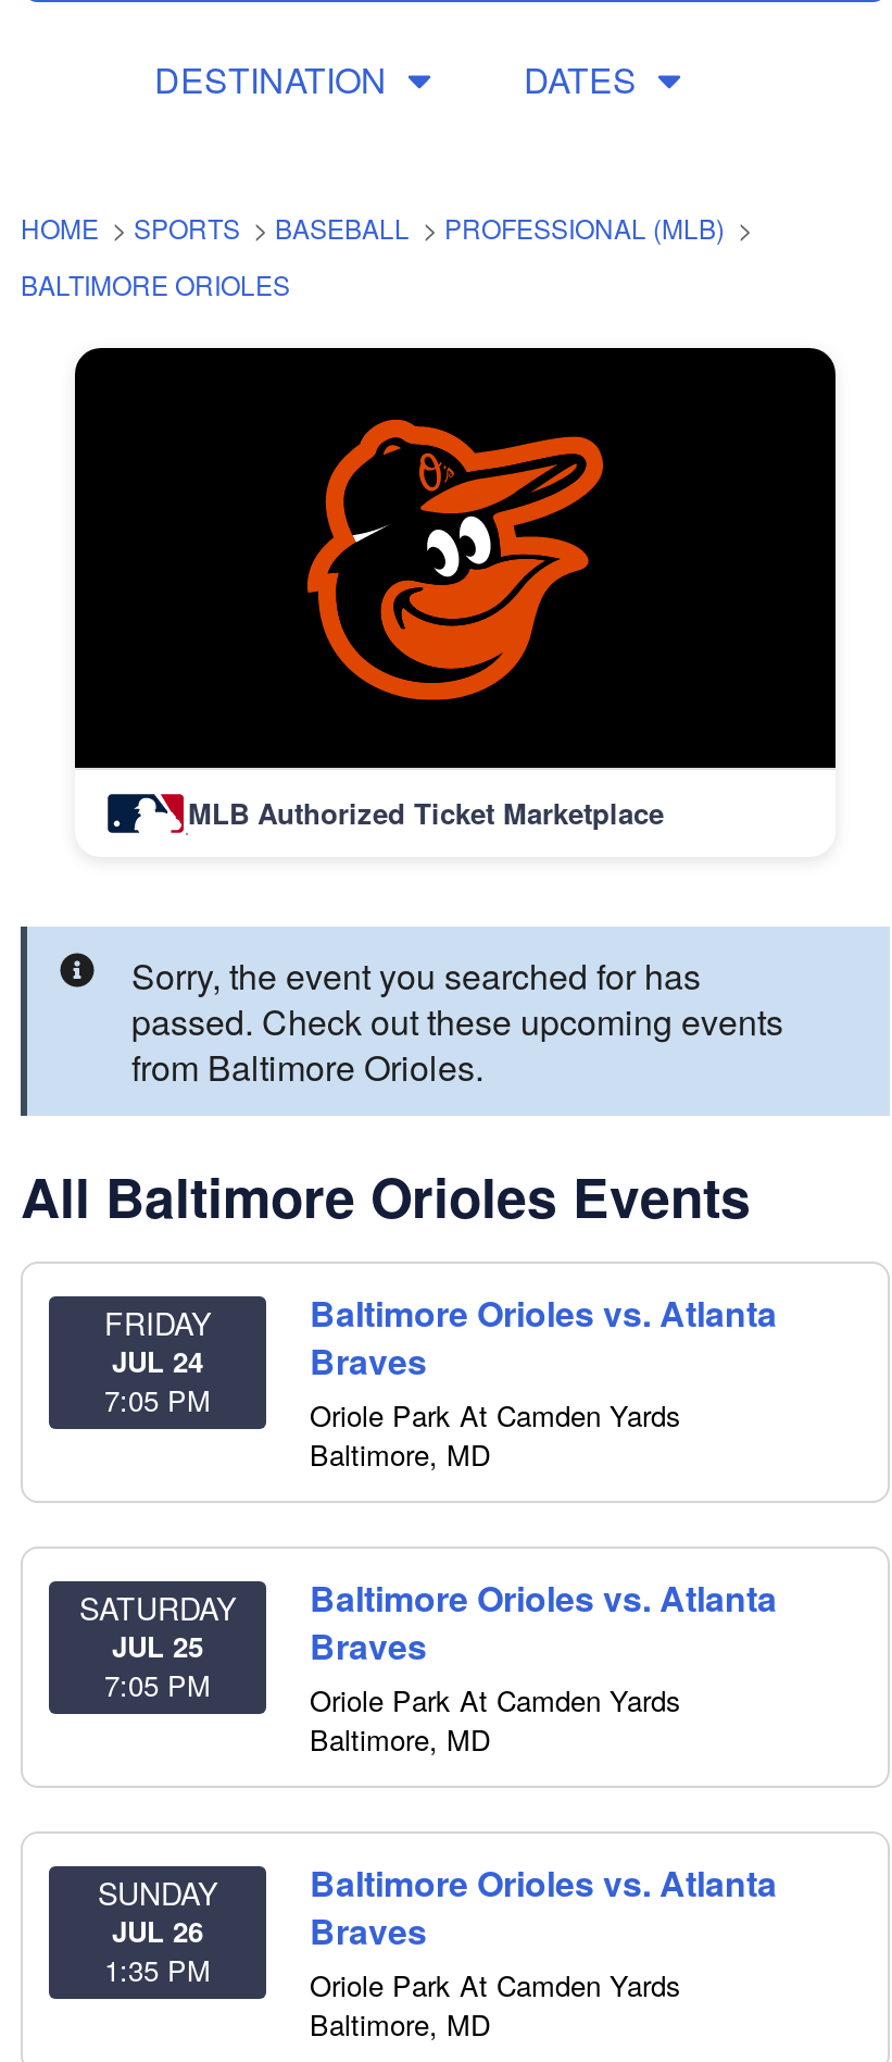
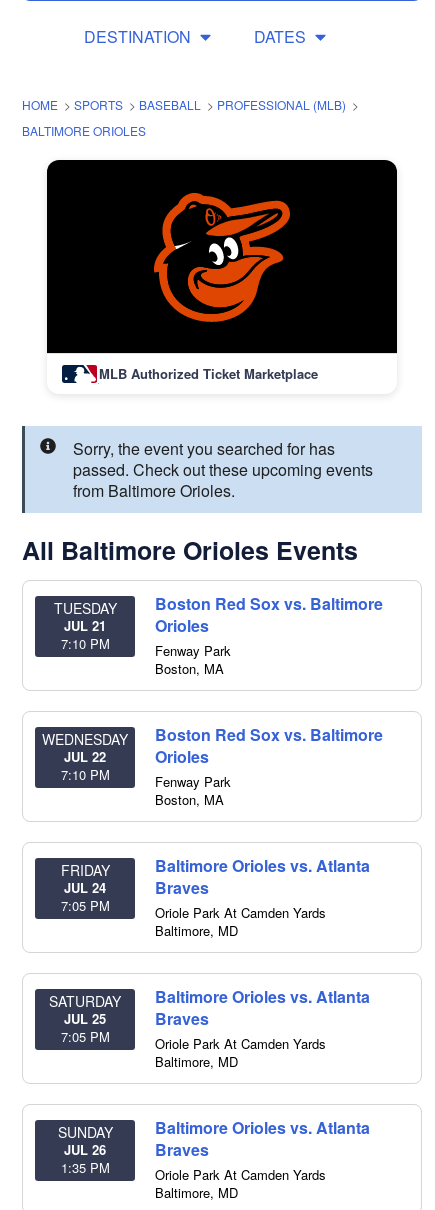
+ WEDNESDAY
+ JUL 22
+ 7:10 PM

+ TUESDAY
+ JUL 21
+ 7:10 PM

+ Boston Red Sox vs. Baltimore
+ Orioles
+ Fenway Park
+ Boston, MA

+ Boston Red Sox vs. Baltimore
+ Orioles
+ Fenway Park
+ Boston, MA
